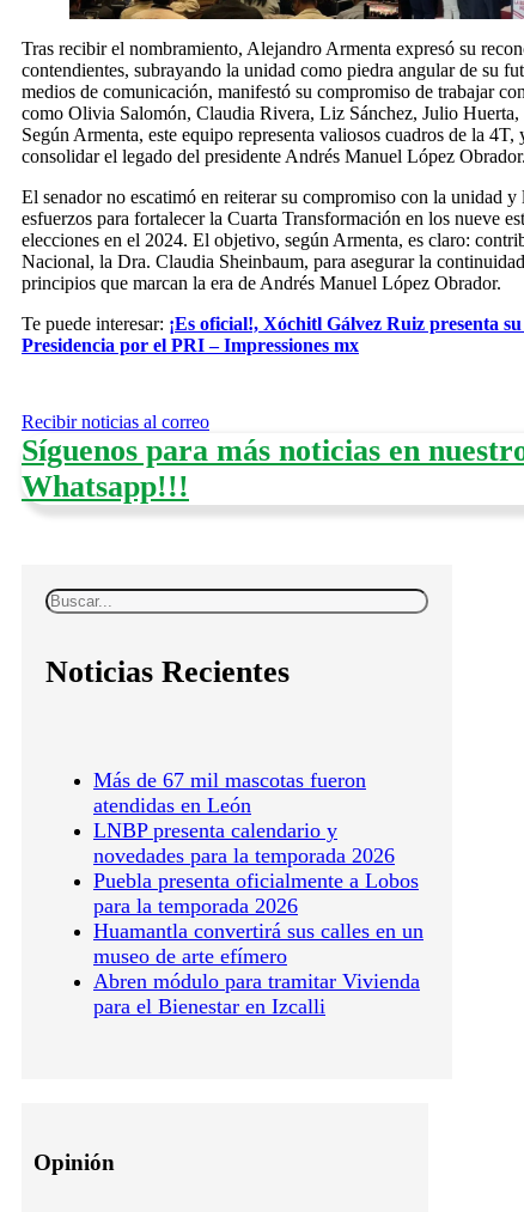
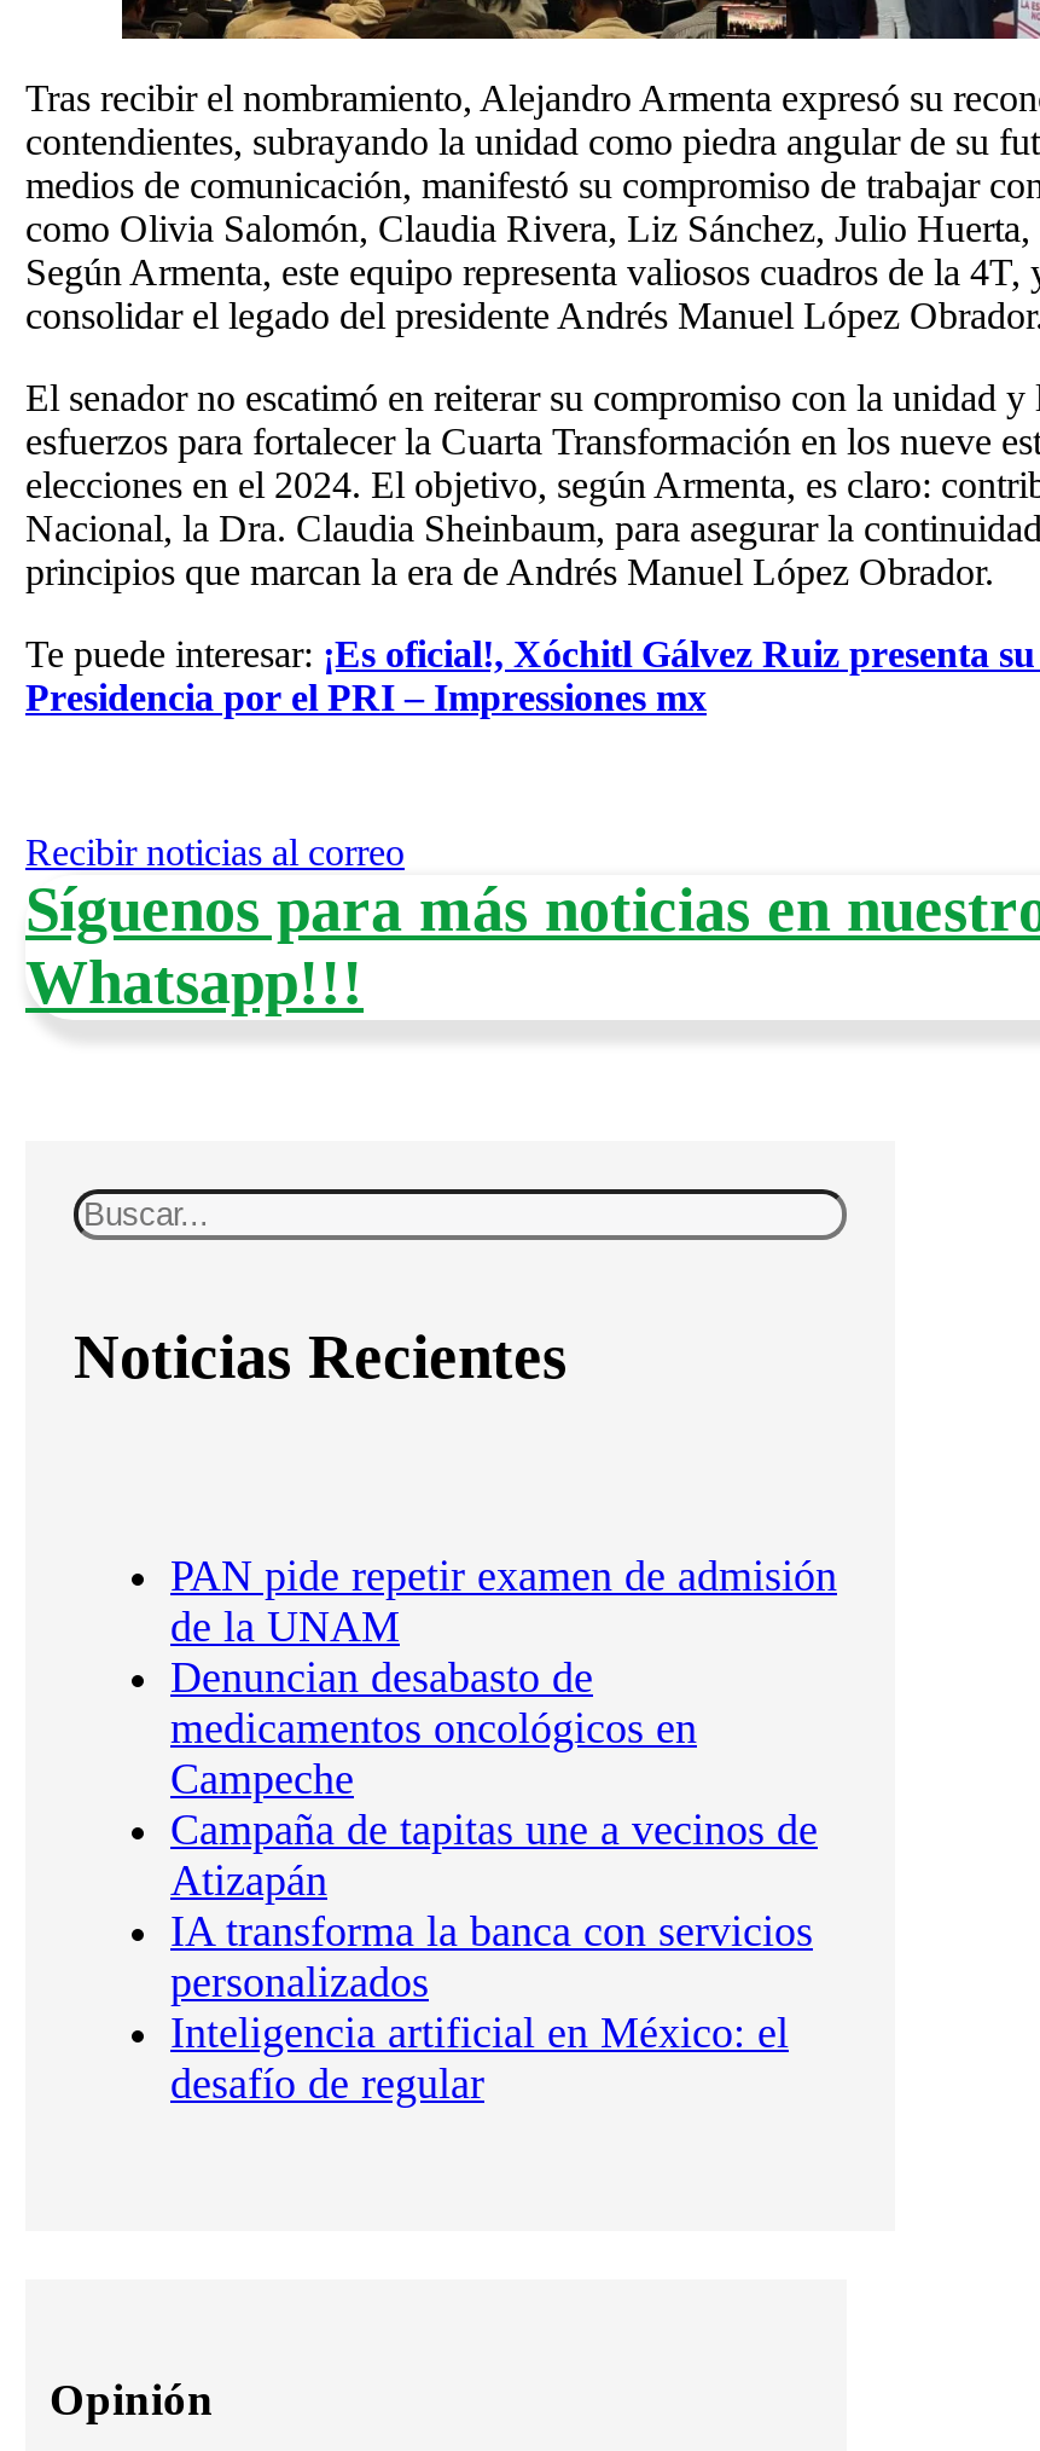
- Más de 67 mil mascotas fueron
- atendidas en León
- LNBP presenta calendario y
- novedades para la temporada 2026
- Puebla presenta oficialmente a Lobos
- para la temporada 2026
- Huamantla convertirá sus calles en un
- museo de arte efímero
- Abren módulo para tramitar Vivienda
- para el Bienestar en Izcalli
+ PAN pide repetir examen de admisión
+ de la UNAM
+ Denuncian desabasto de
+ medicamentos oncológicos en
+ Campeche
+ Campaña de tapitas une a vecinos de
+ Atizapán
+ IA transforma la banca con servicios
+ personalizados
+ Inteligencia artificial en México: el
+ desafío de regular
